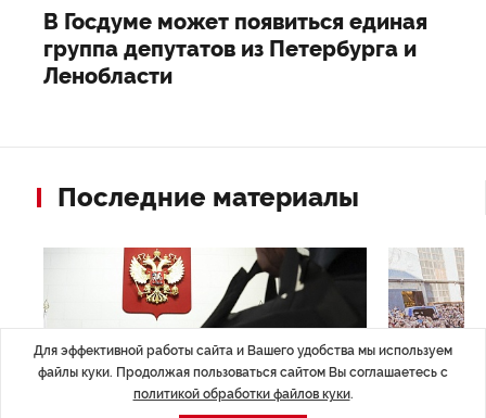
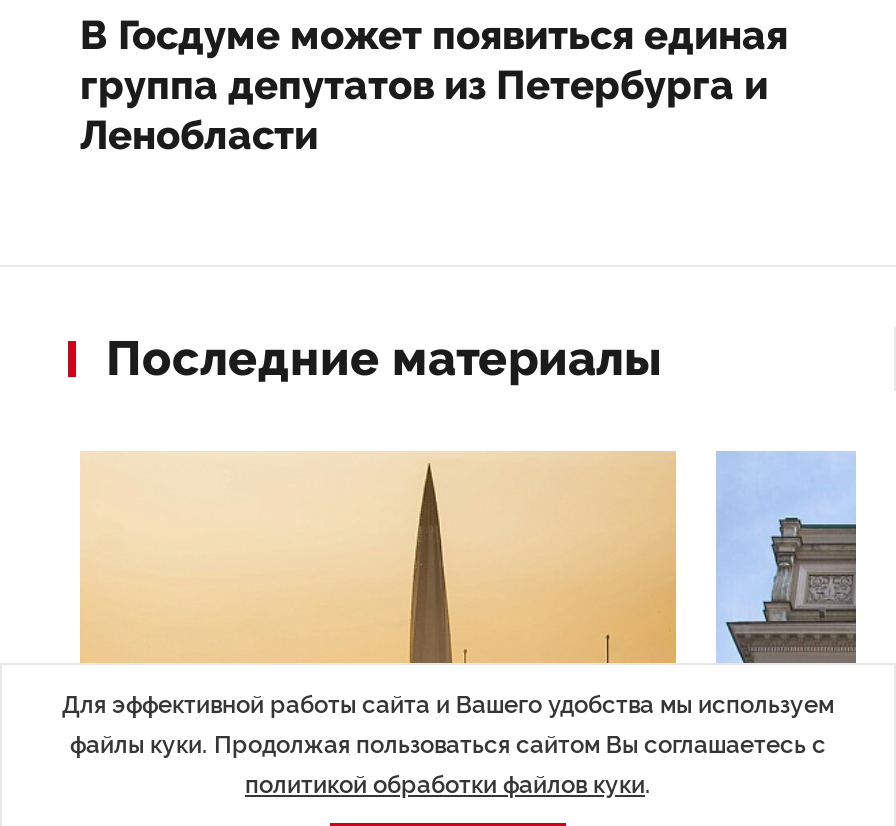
- [image]
+ [image]

- [image]
+ [image]
